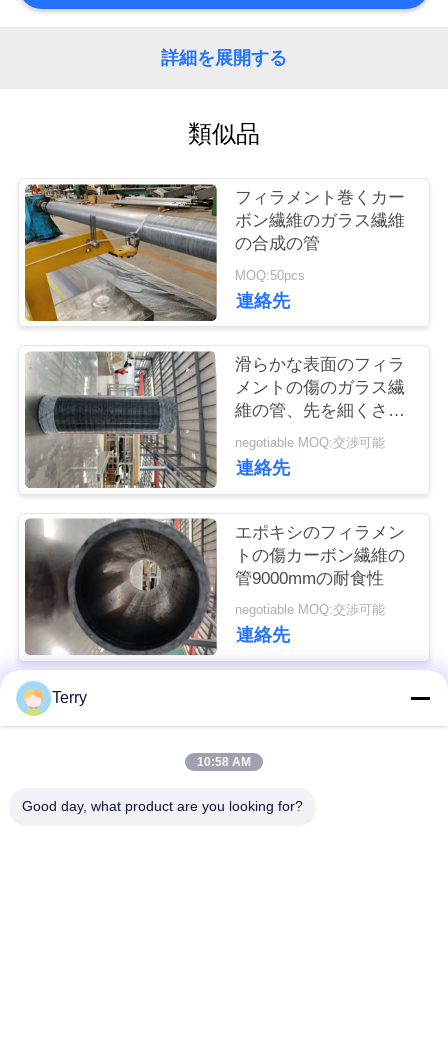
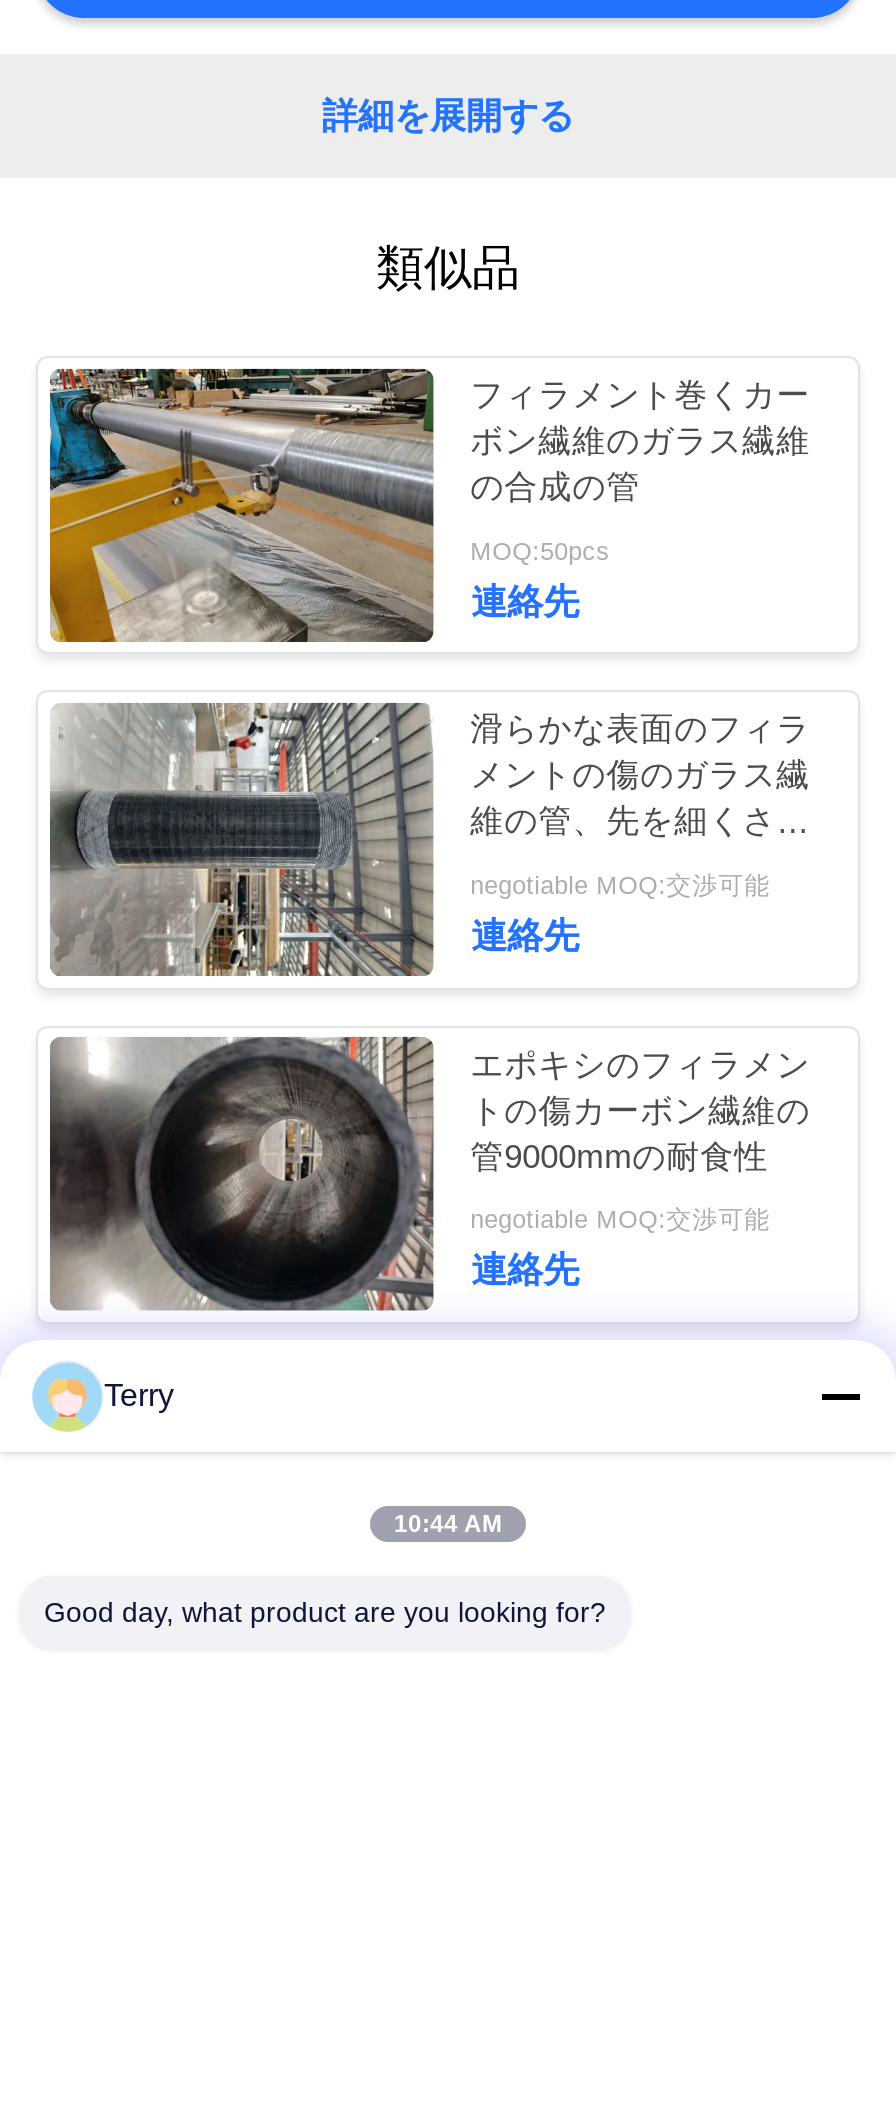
- 10:58 AM
+ 10:44 AM
